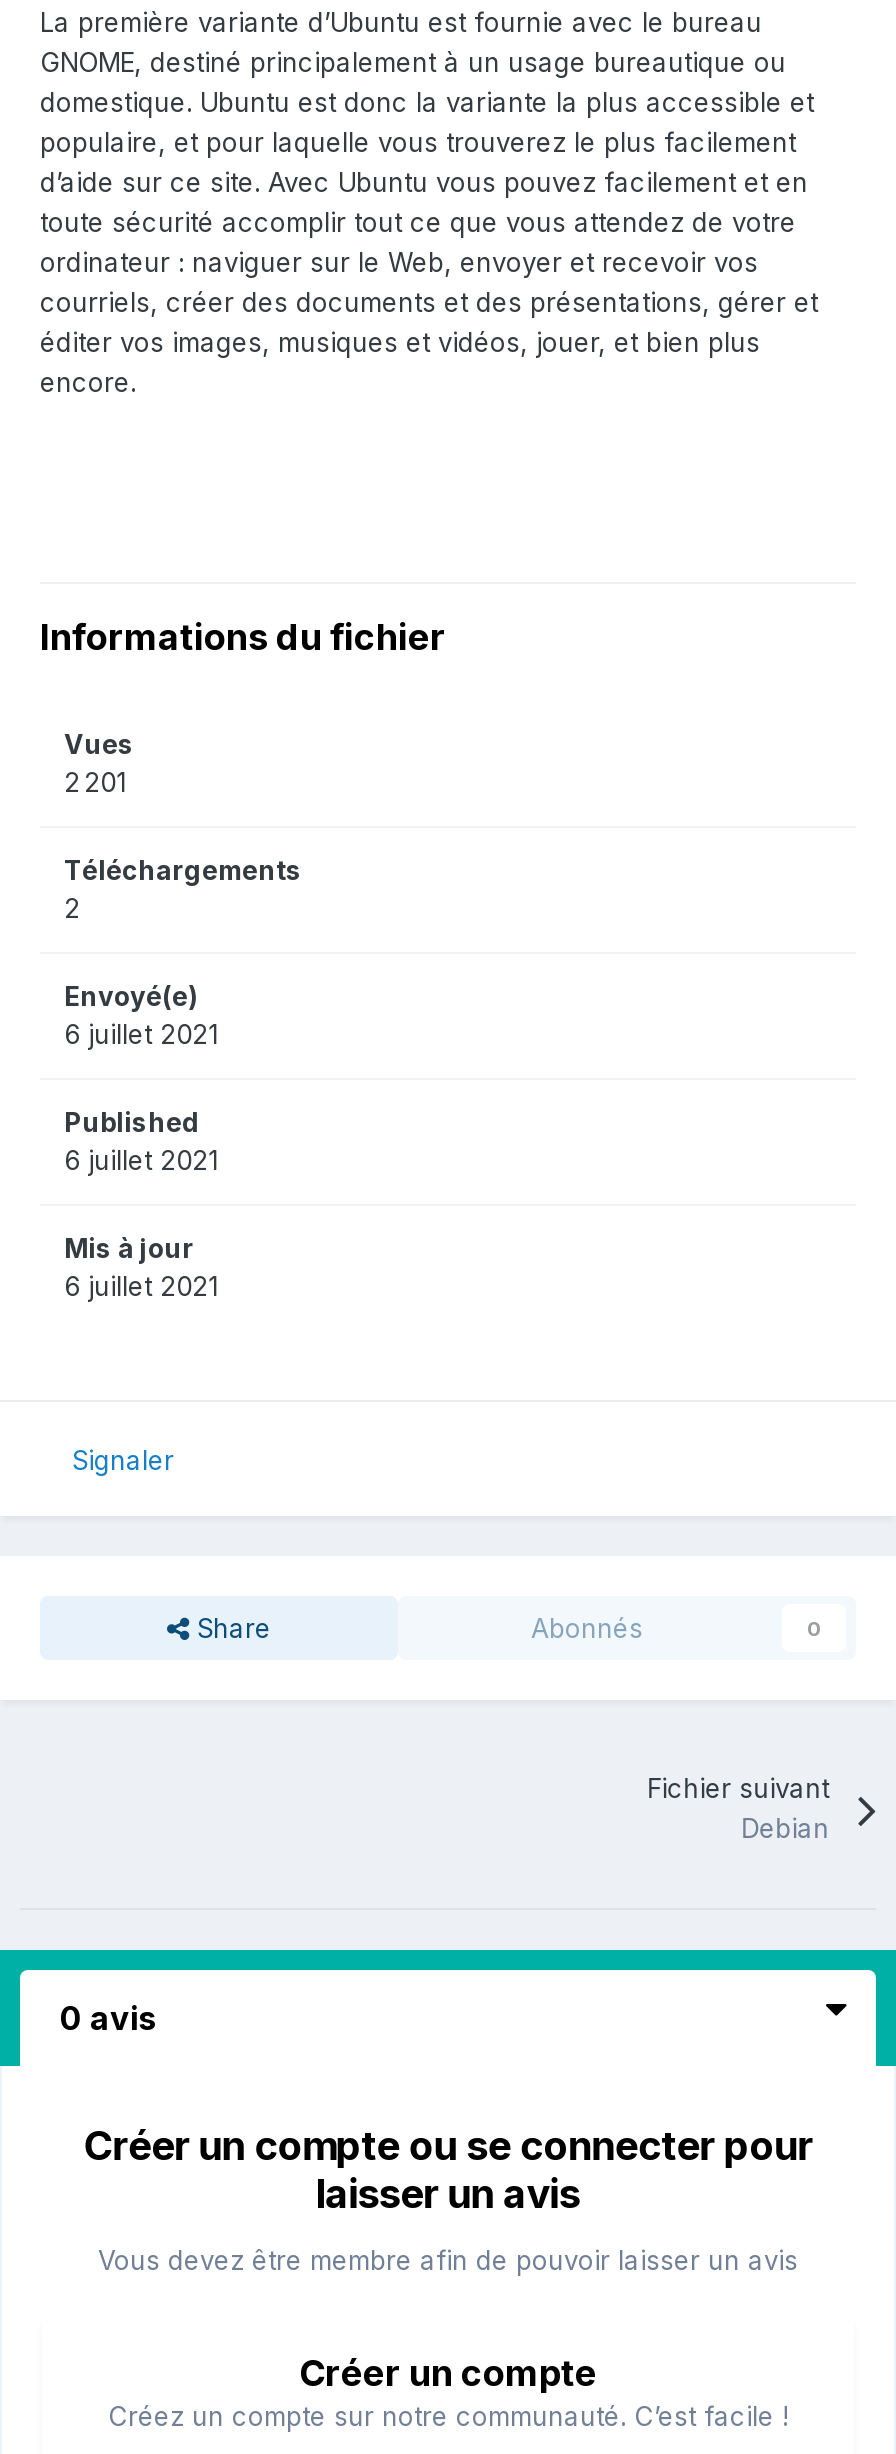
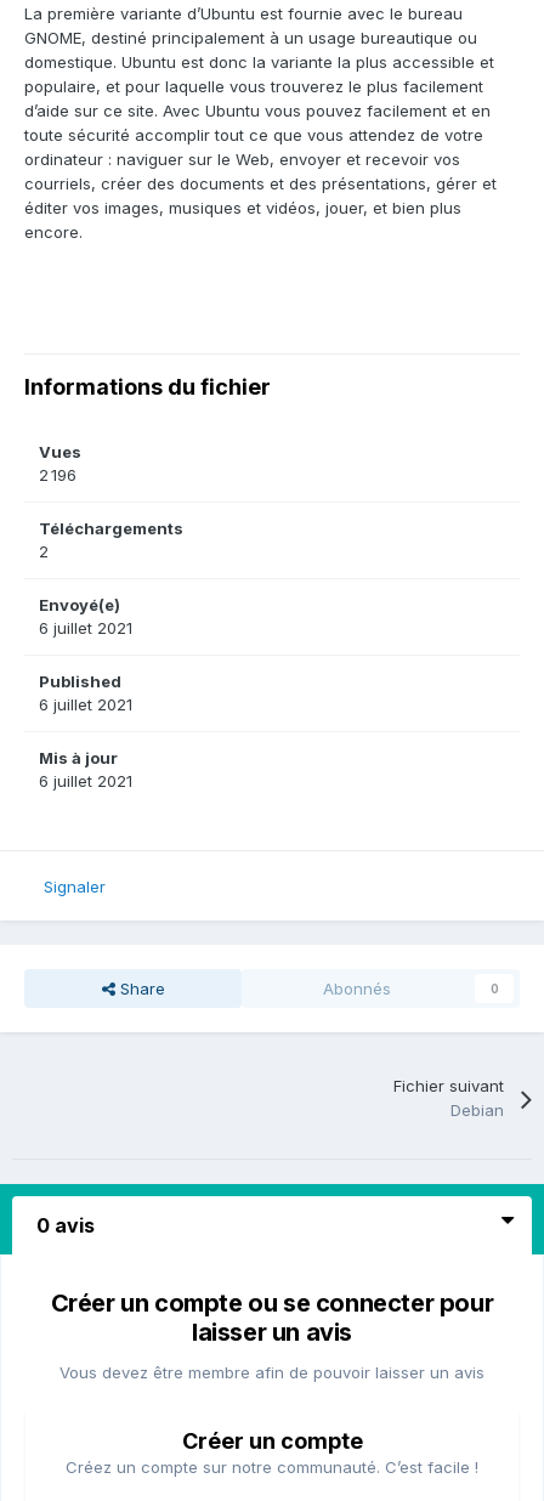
- 2 201
+ 2 196
